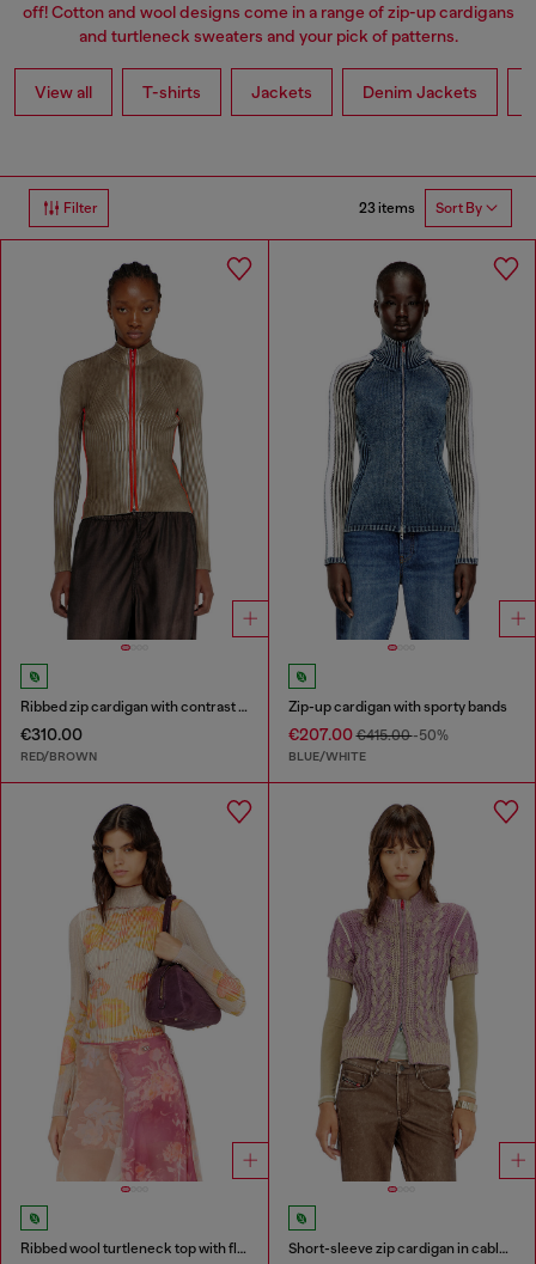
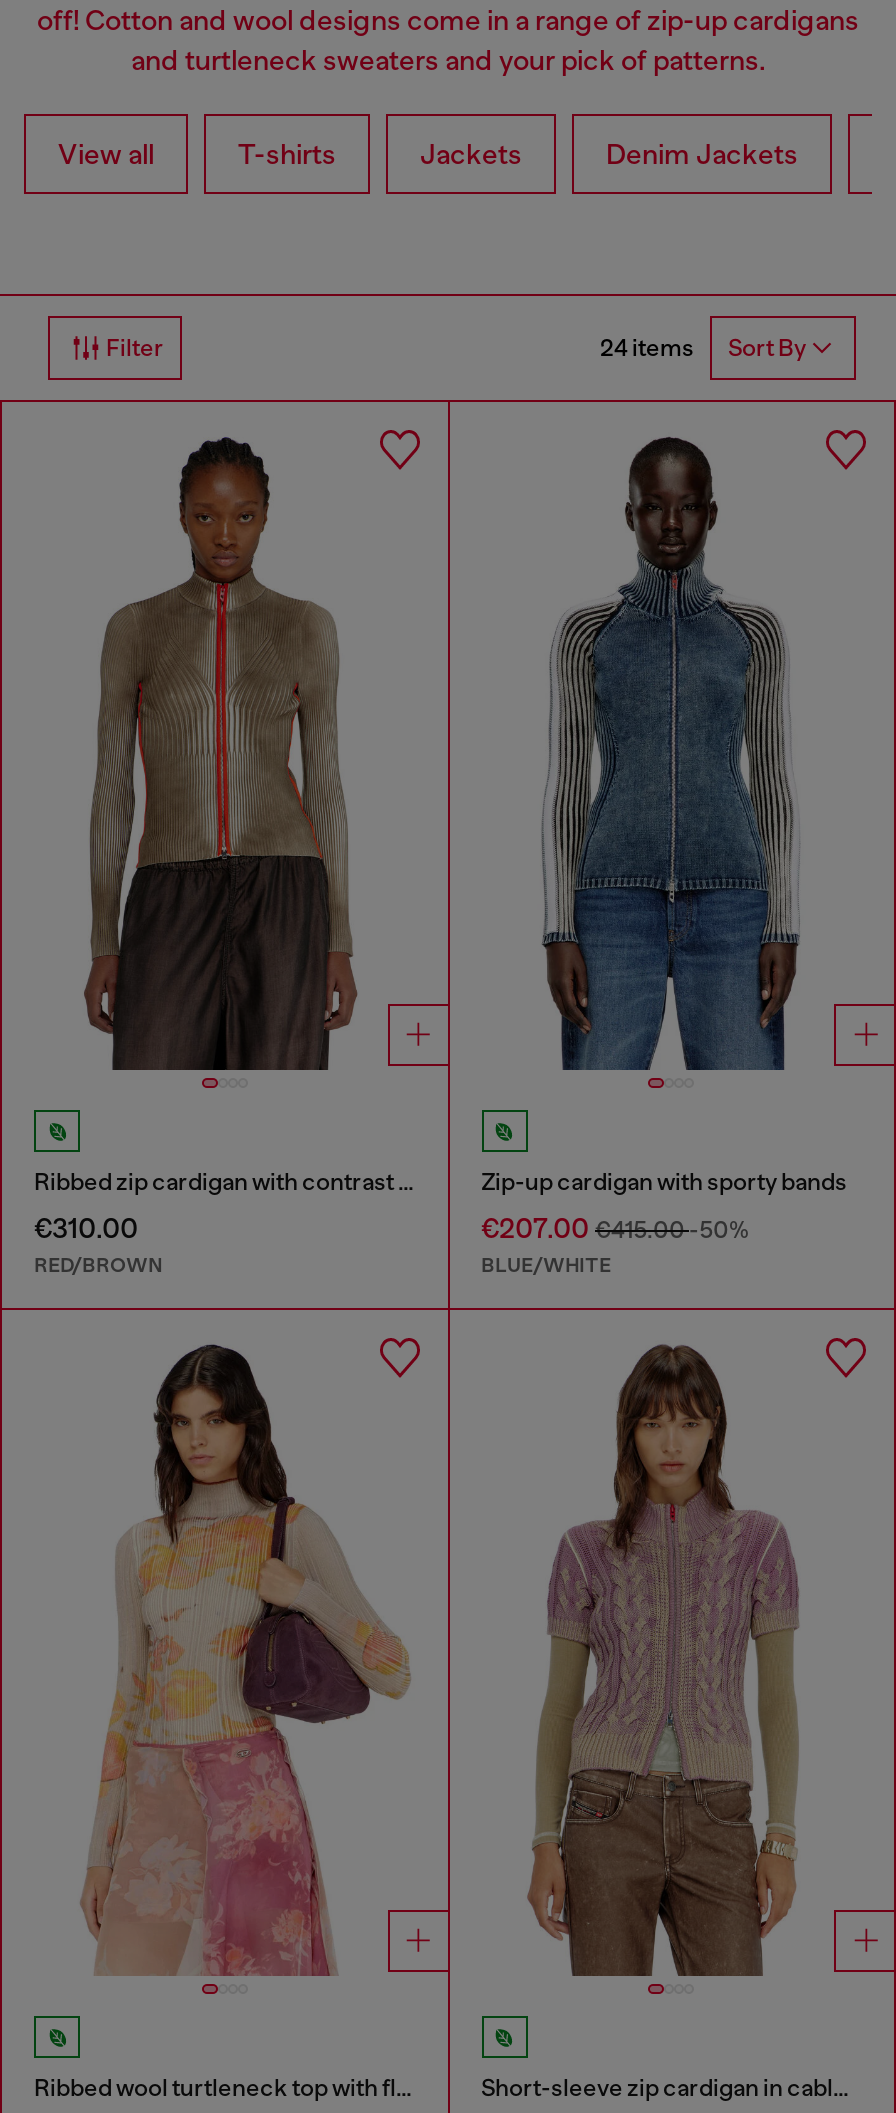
- 23 items Sort By
+ 24 items Sort By
